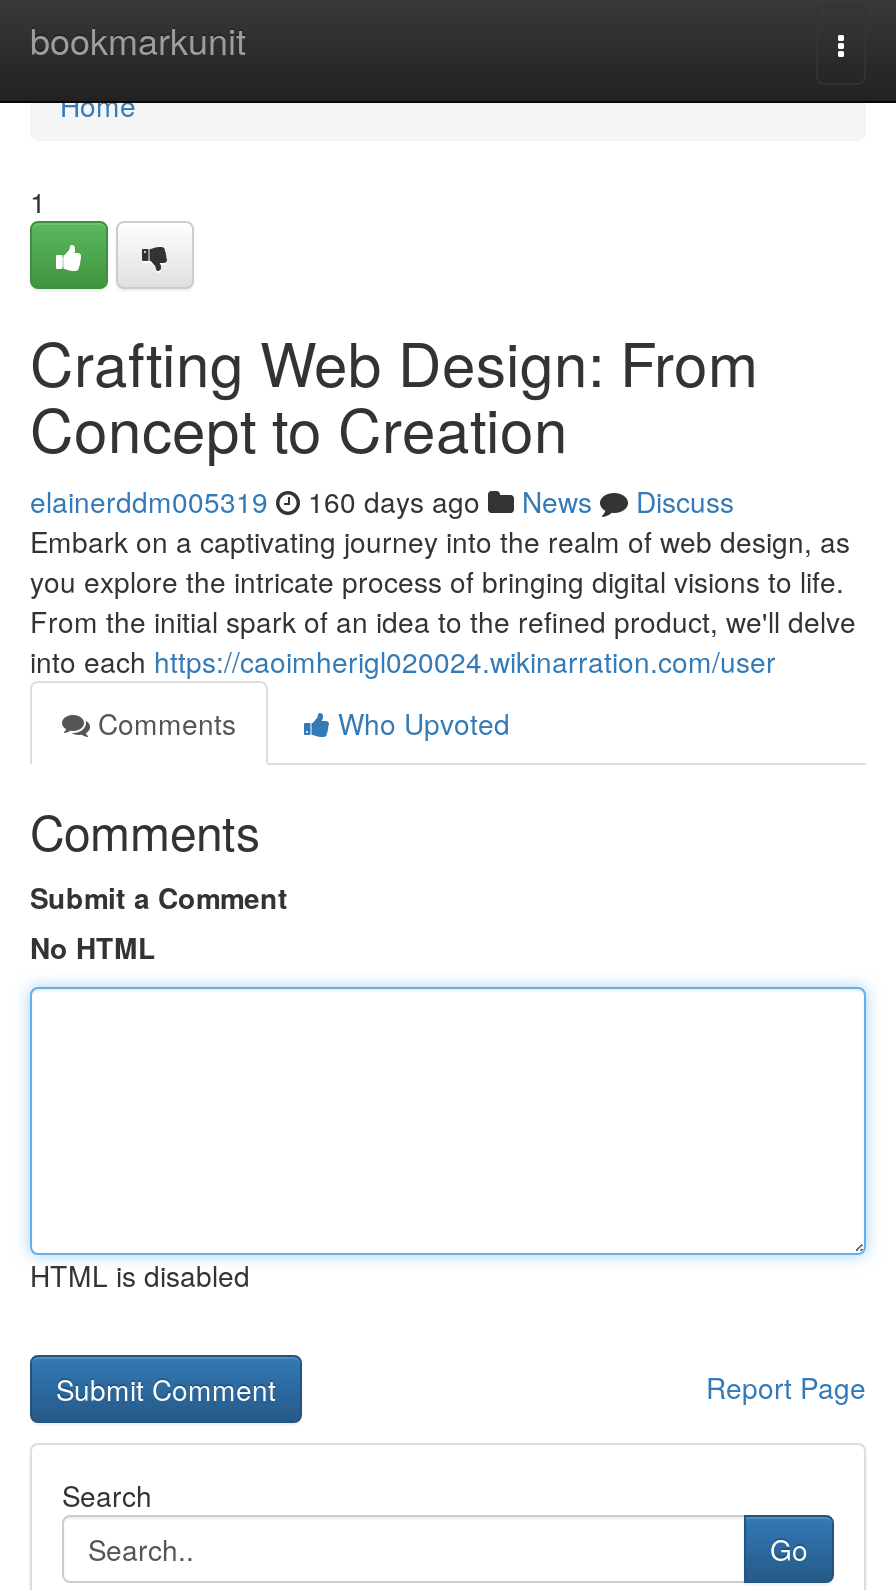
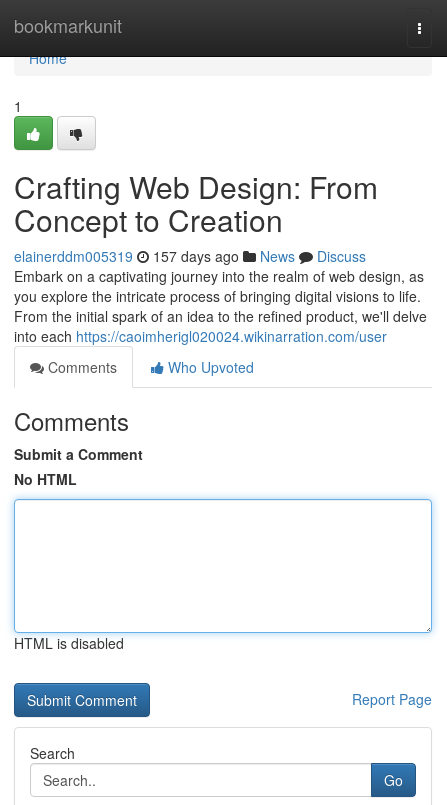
- elainerddm005319 160 days ago News Discuss
+ elainerddm005319 157 days ago News Discuss
